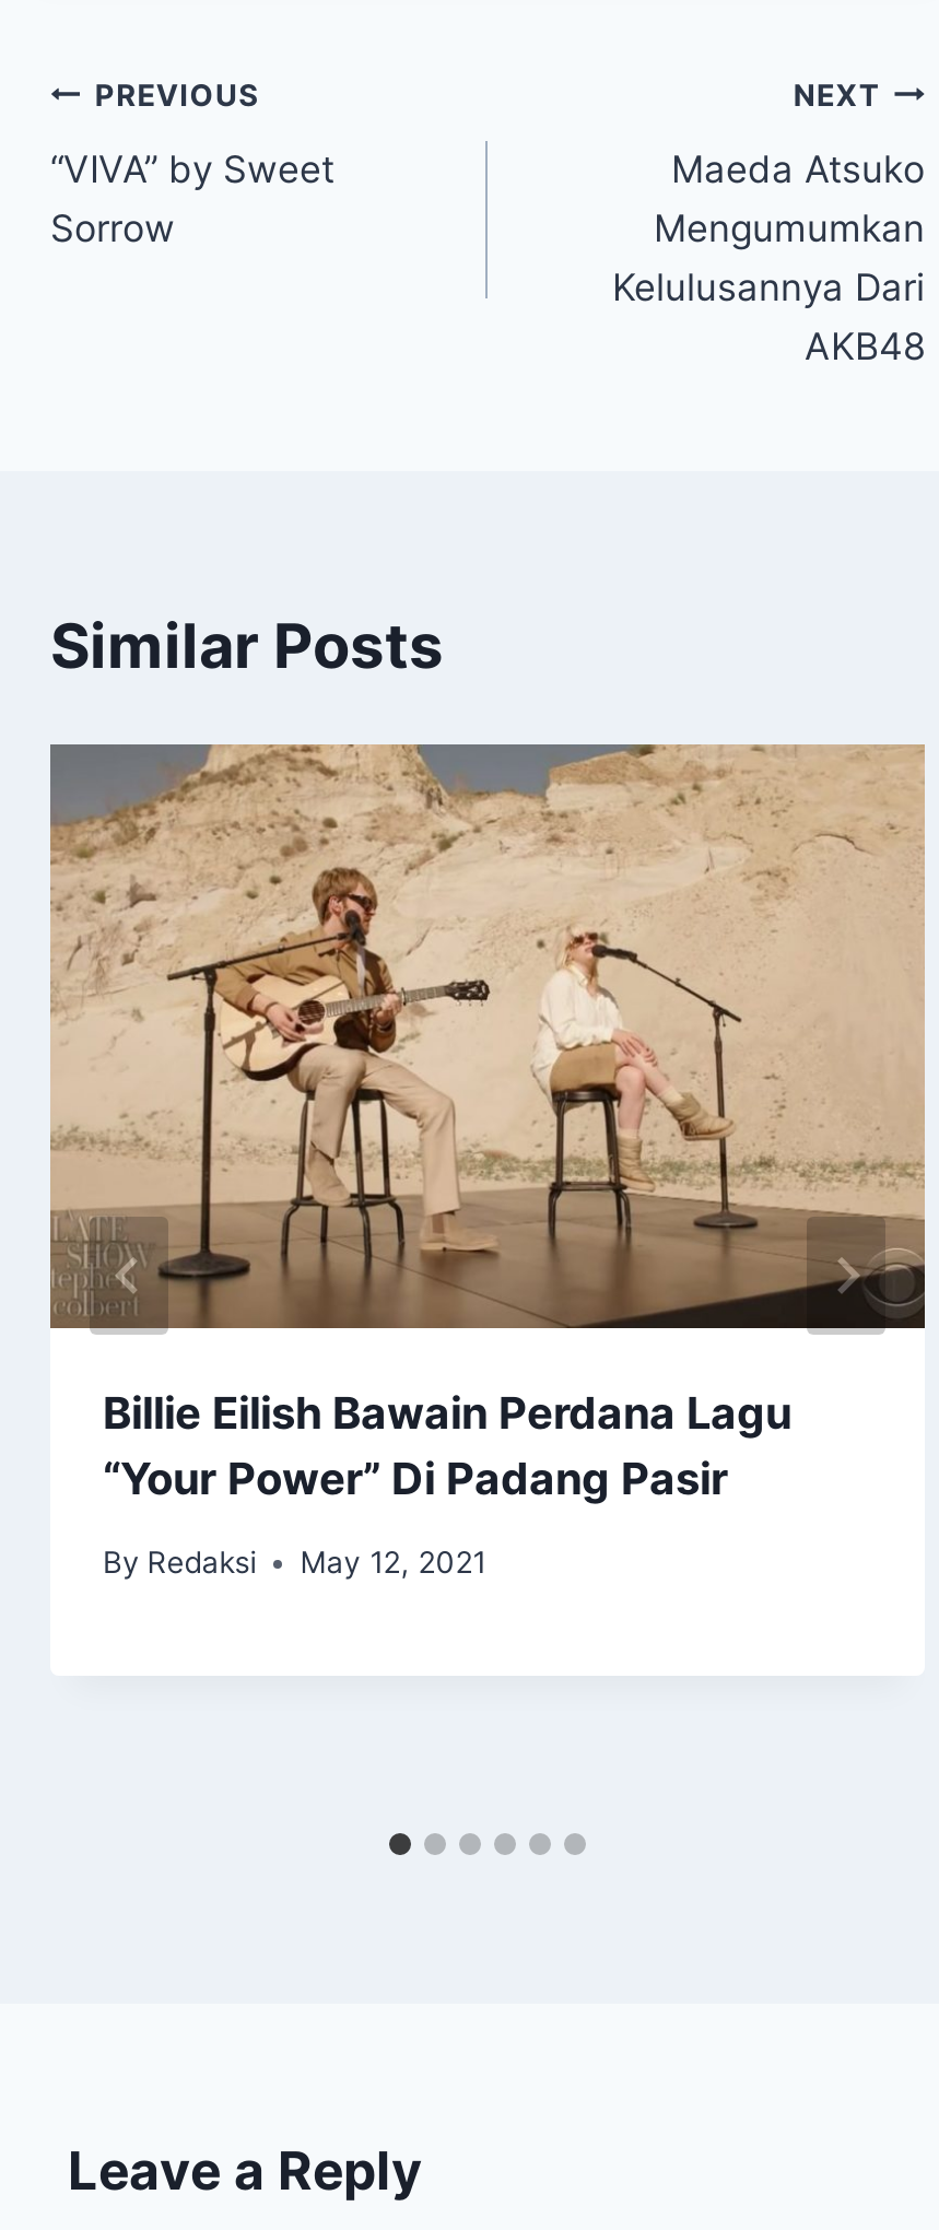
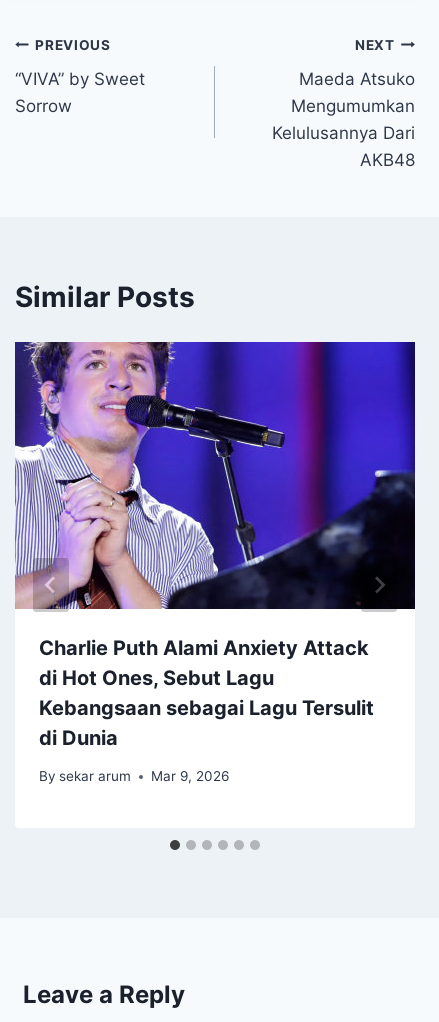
- [image]
- Billie Eilish Bawain Perdana Lagu
- “Your Power” Di Padang Pasir
+ [image]
+ Charlie Puth Alami Anxiety Attack
+ di Hot Ones, Sebut Lagu
+ Kebangsaan sebagai Lagu Tersulit
+ di Dunia

- By Redaksi
- May 12, 2021
+ By sekar arum
+ Mar 9, 2026
